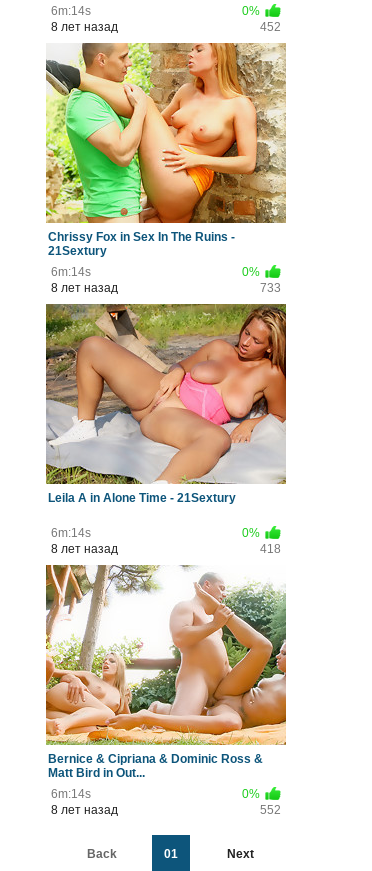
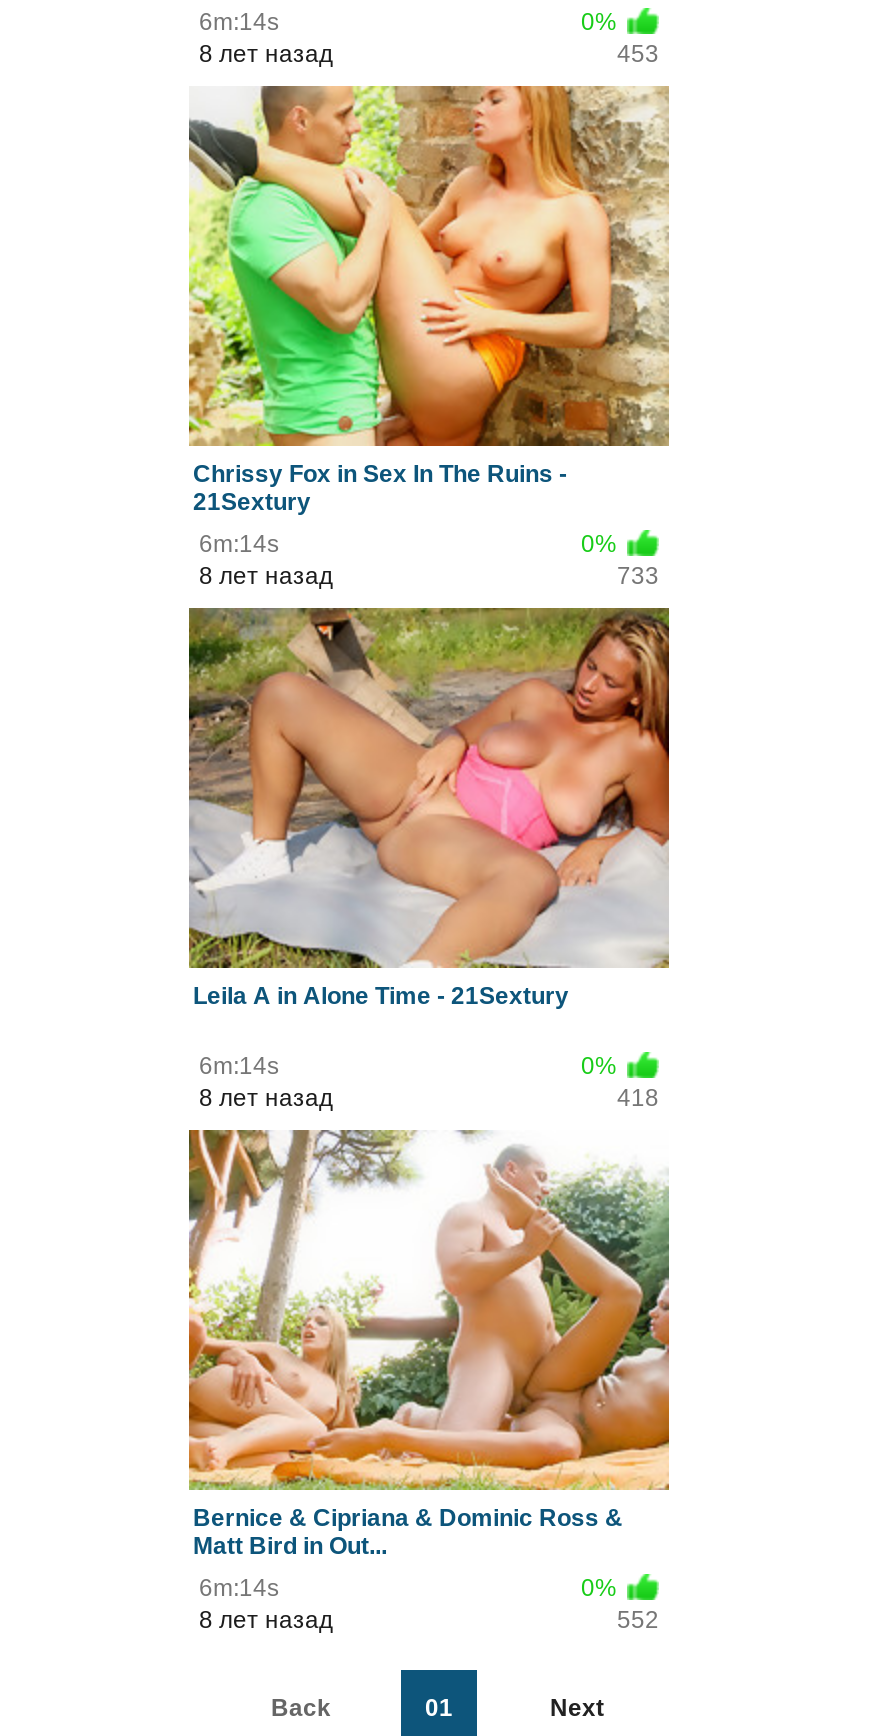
- 452
+ 453
